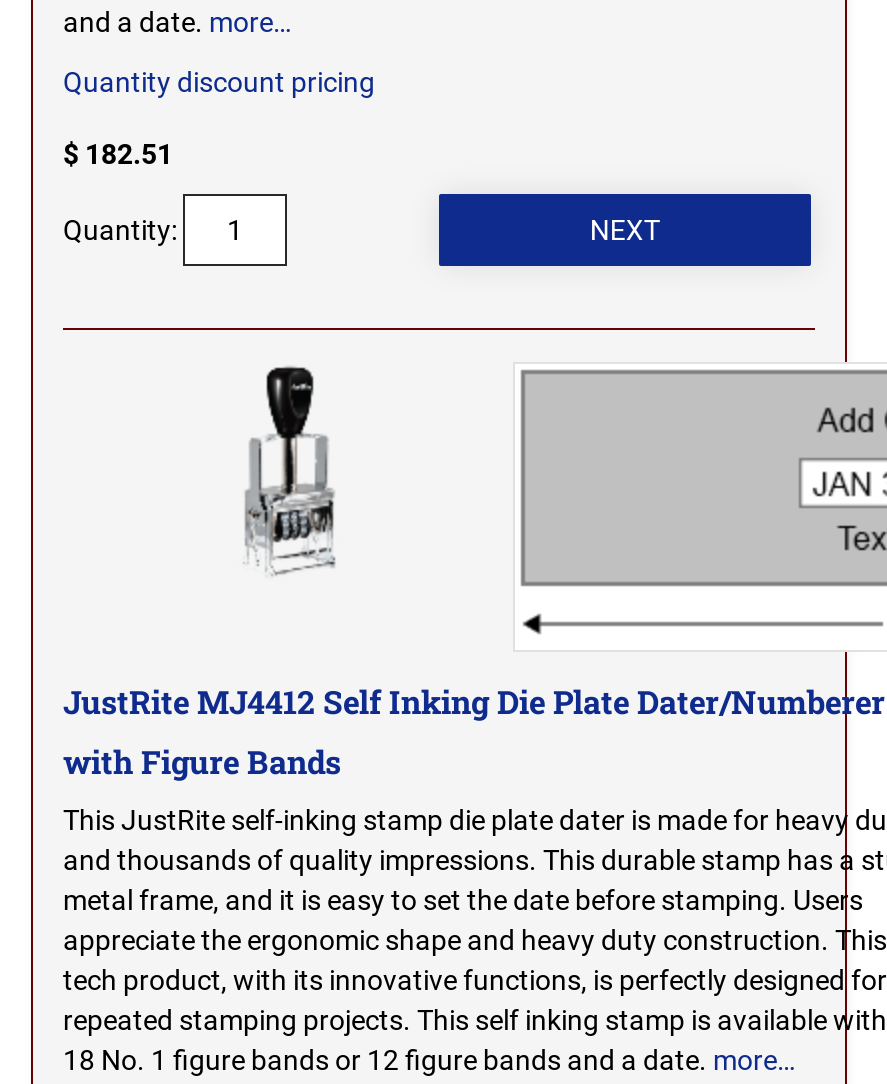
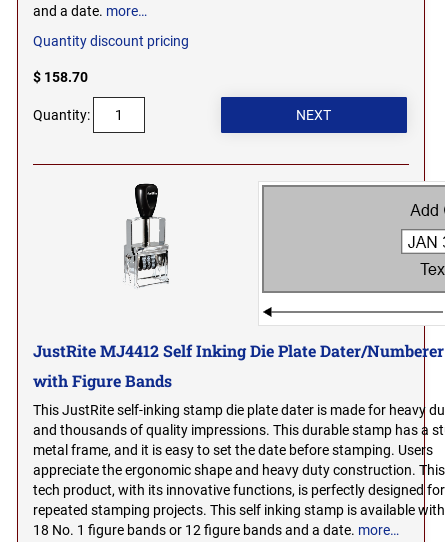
- $ 182.51
+ $ 158.70
